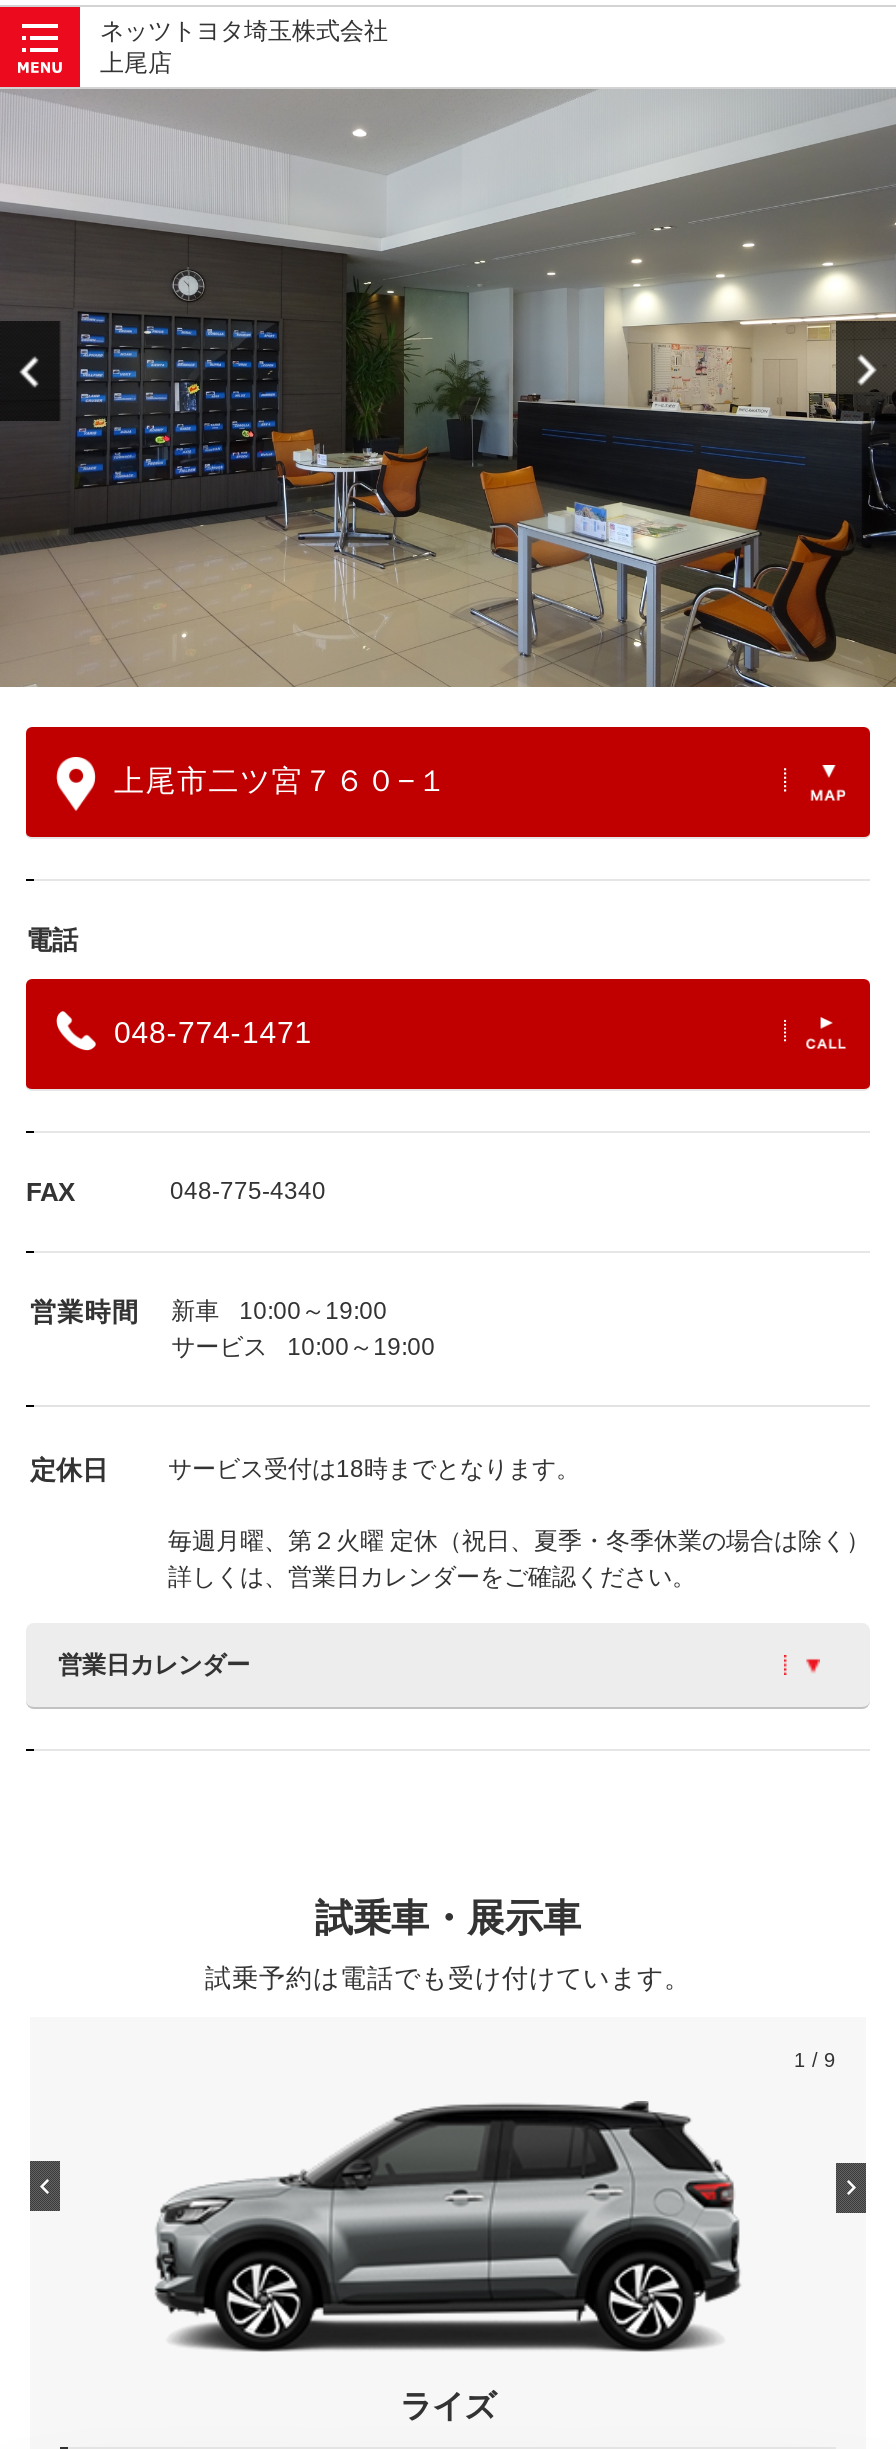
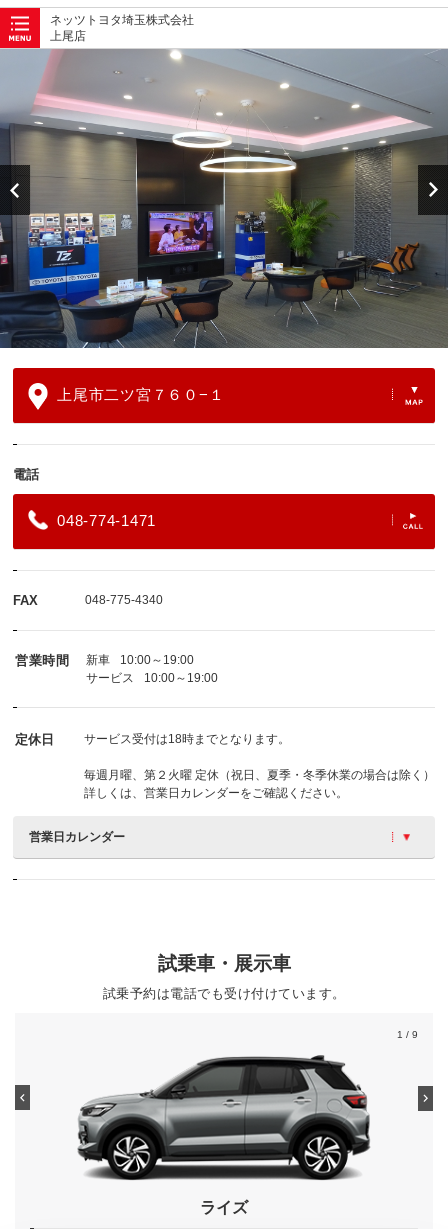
- [image]
+ [image]
